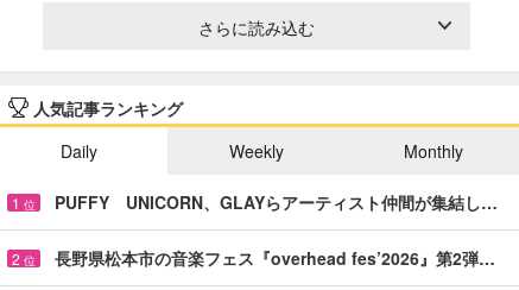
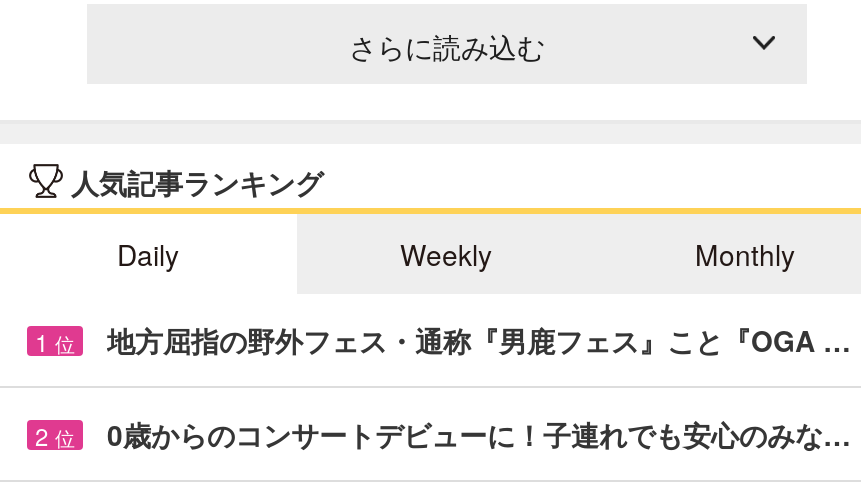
- PUFFY UNICORN、GLAYらアーティスト仲間が集結し…
+ 地方屈指の野外フェス・通称『男鹿フェス』こと『OGA …

- 長野県松本市の音楽フェス『overhead fes’2026』第2弾…
+ 0歳からのコンサートデビューに！子連れでも安心のみな…
